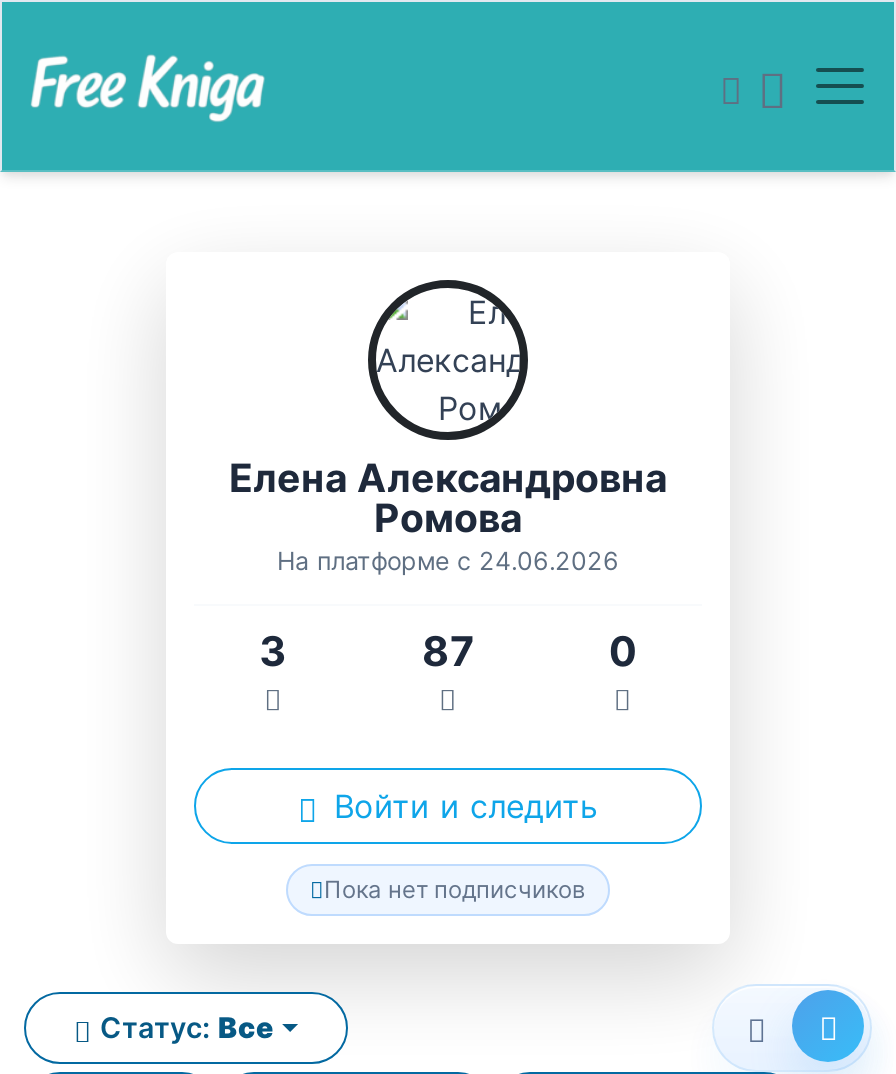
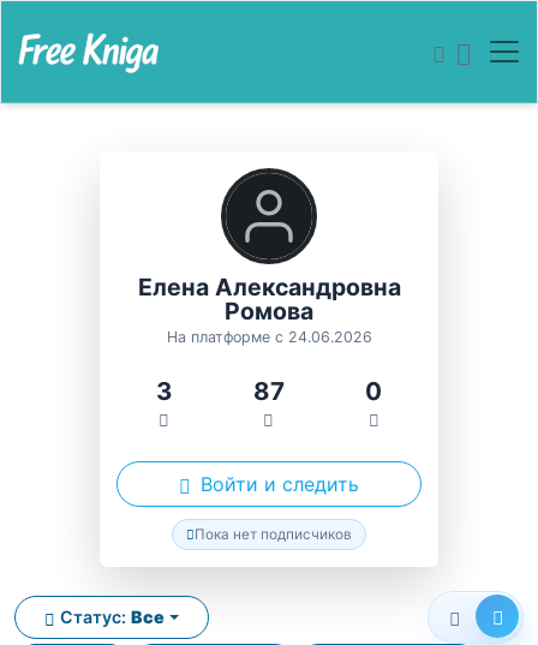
- [image]
+ [image]
